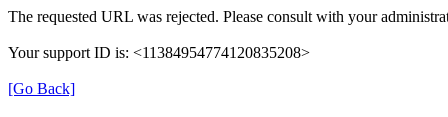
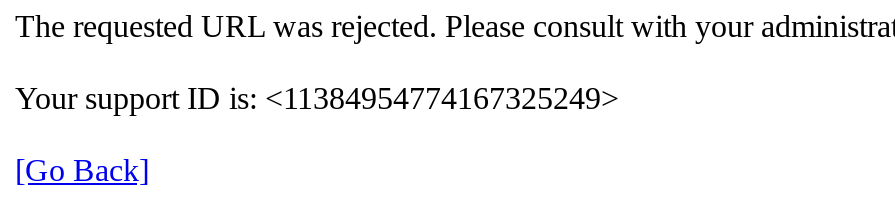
- Your support ID is: <11384954774120835208>
+ Your support ID is: <11384954774167325249>
